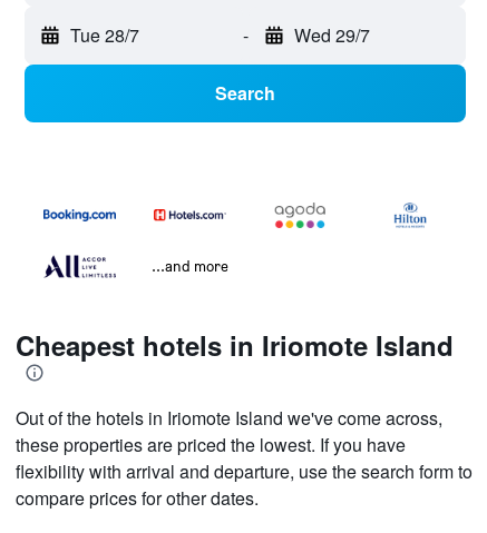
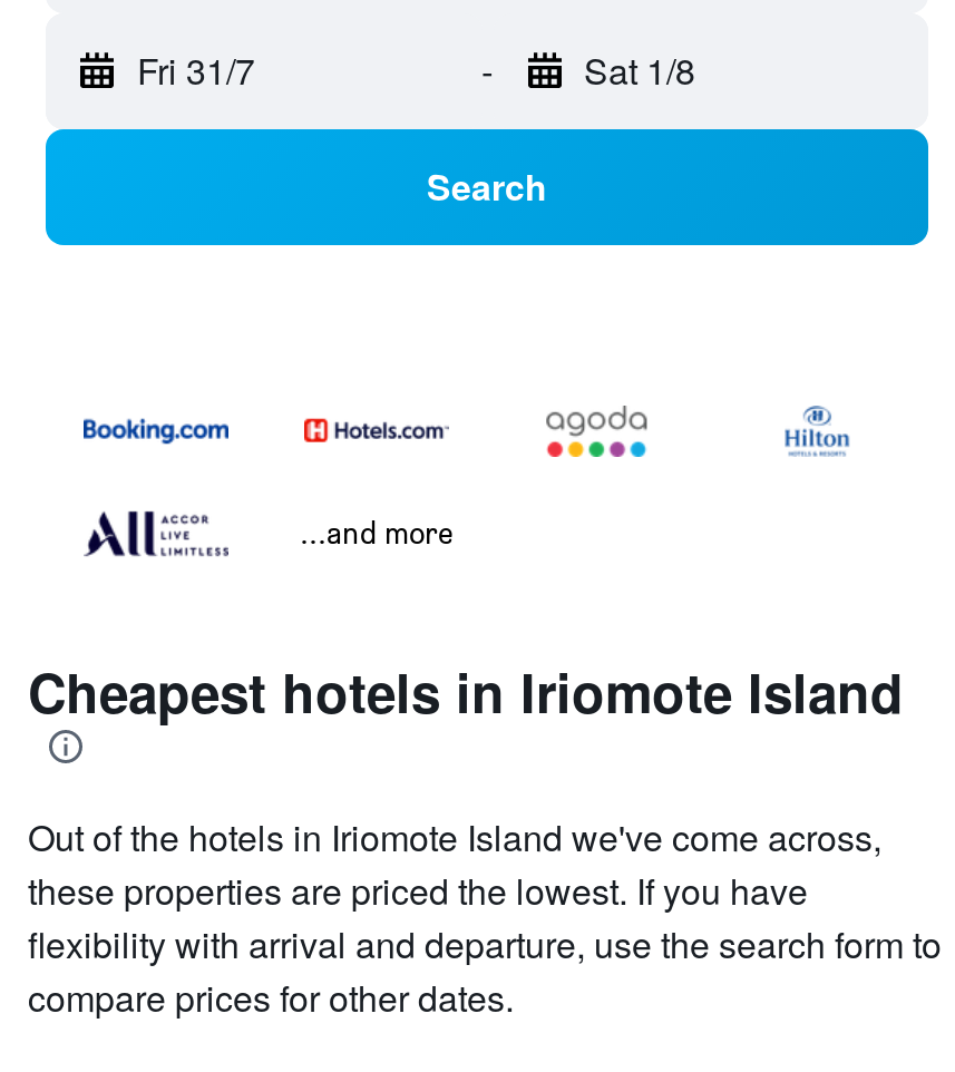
- Tue 28/7
+ Fri 31/7

- Wed 29/7
+ Sat 1/8
